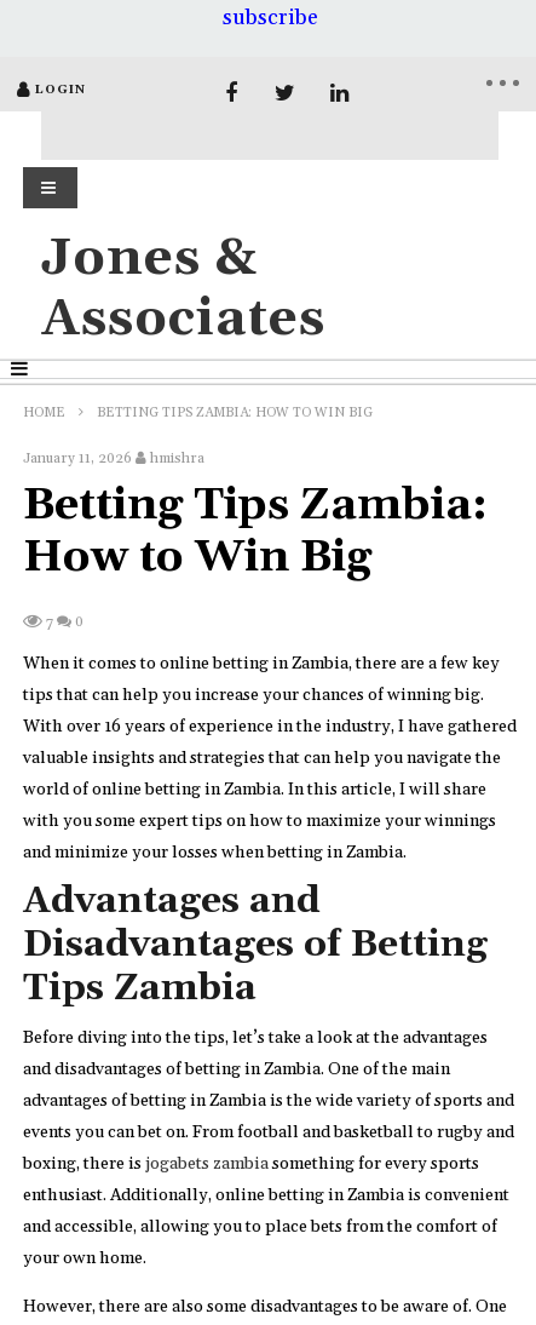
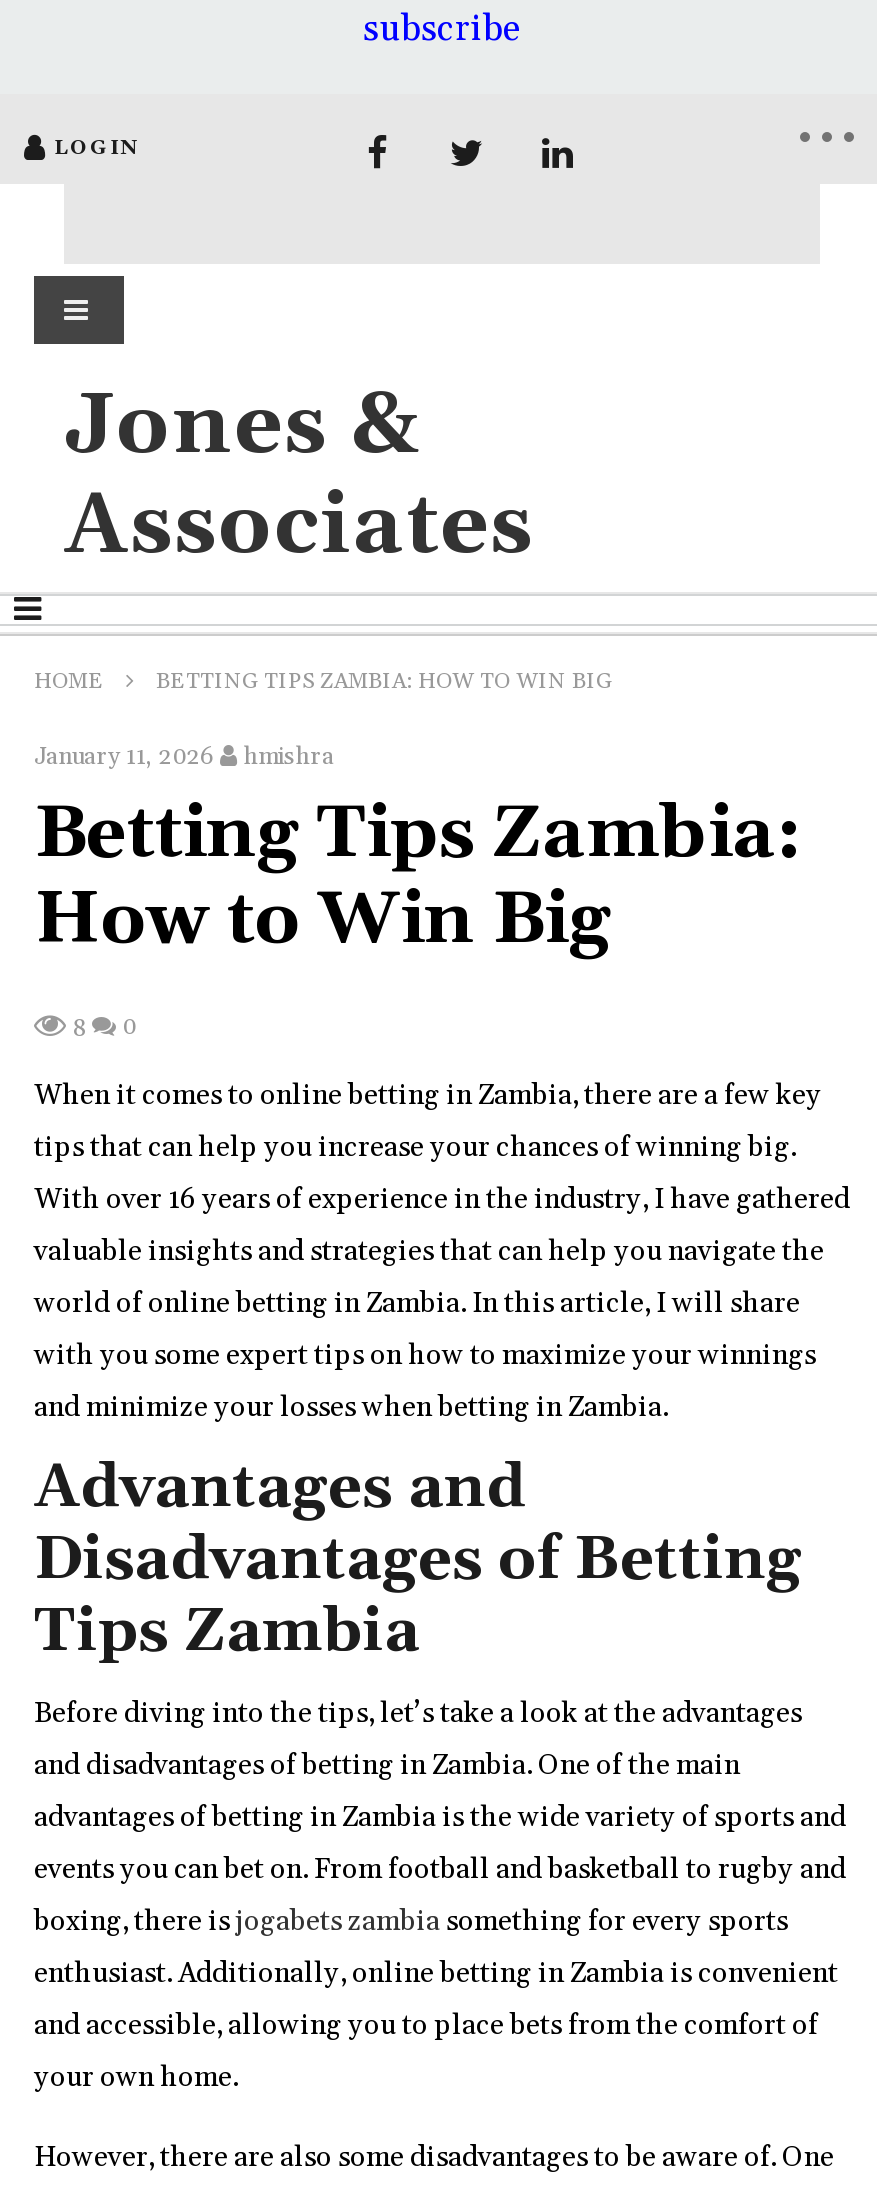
- 7 0
+ 8 0
